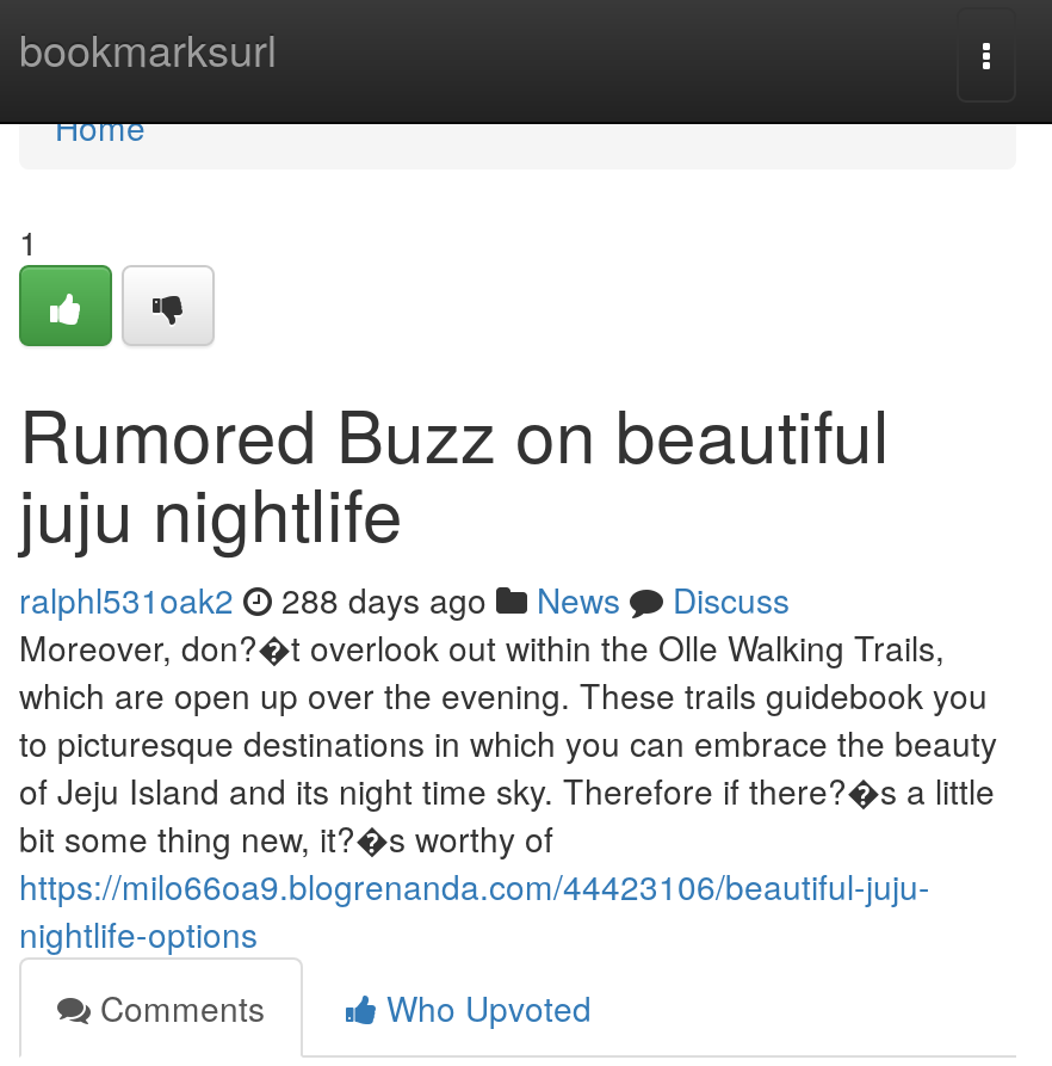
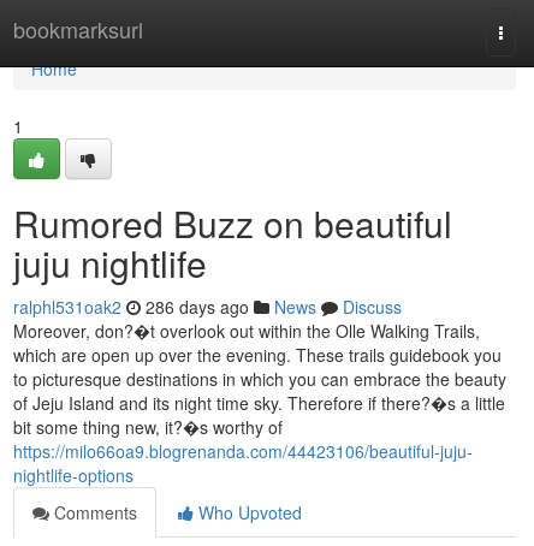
- ralphl531oak2 288 days ago News Discuss
+ ralphl531oak2 286 days ago News Discuss
